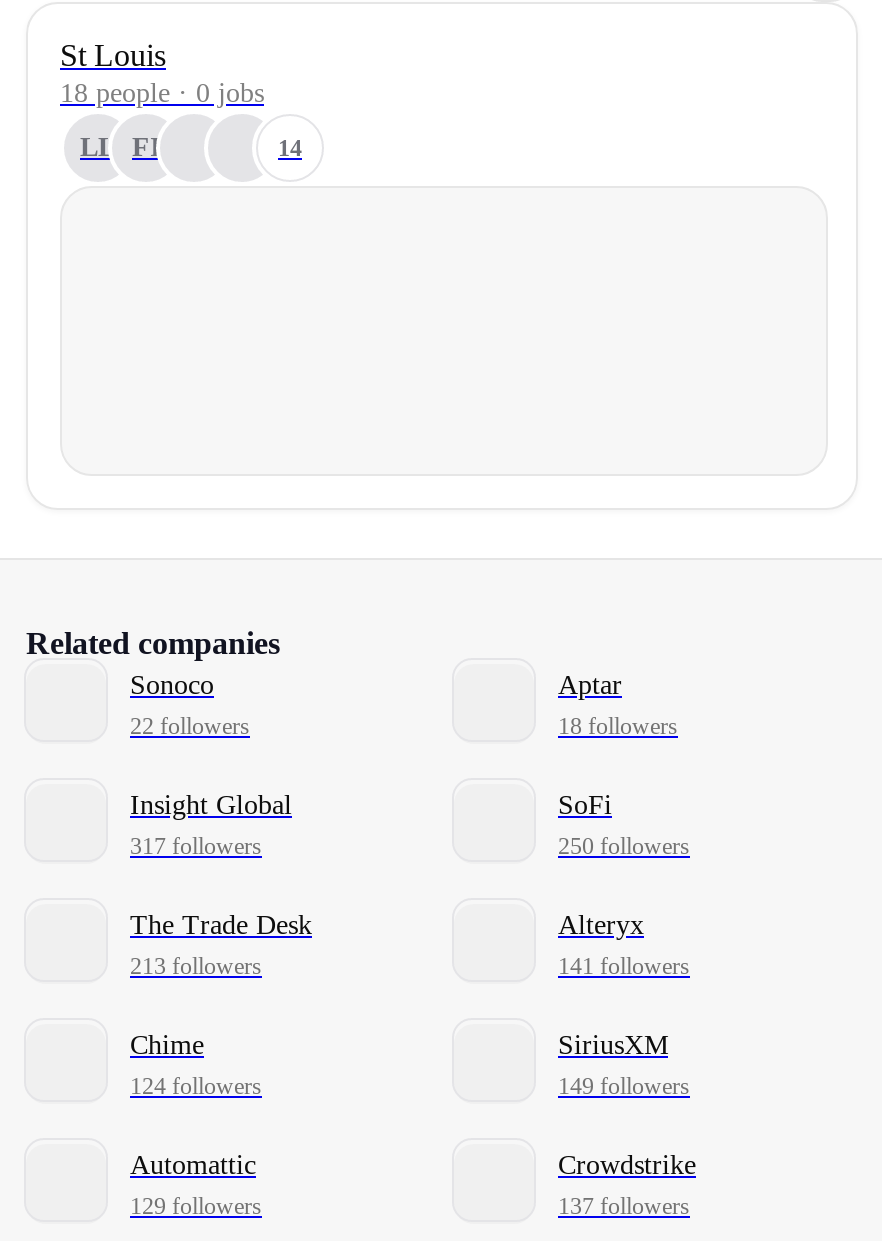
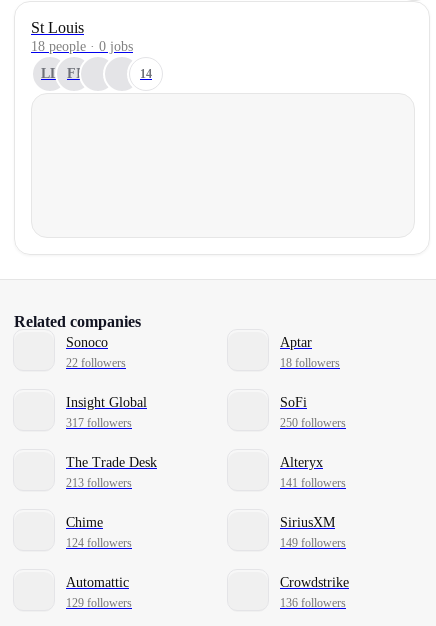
- 137 followers
+ 136 followers
